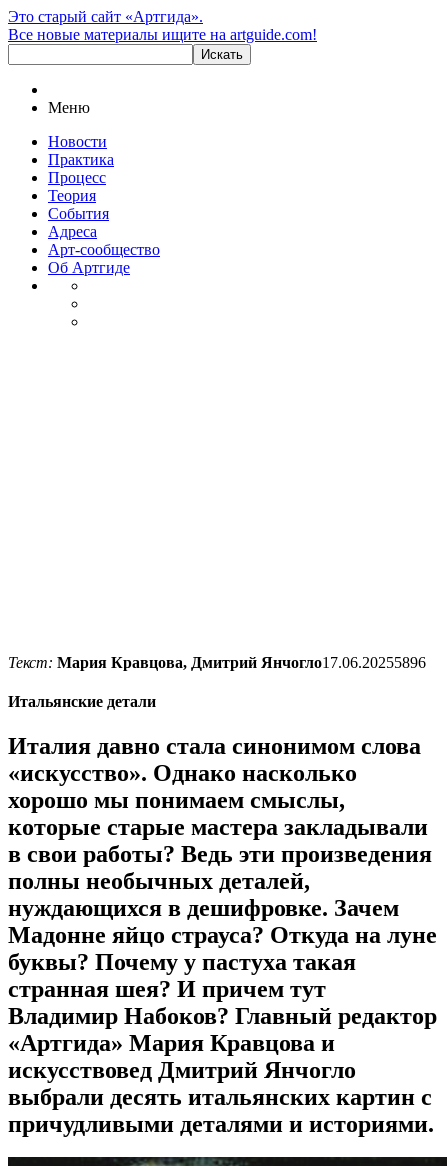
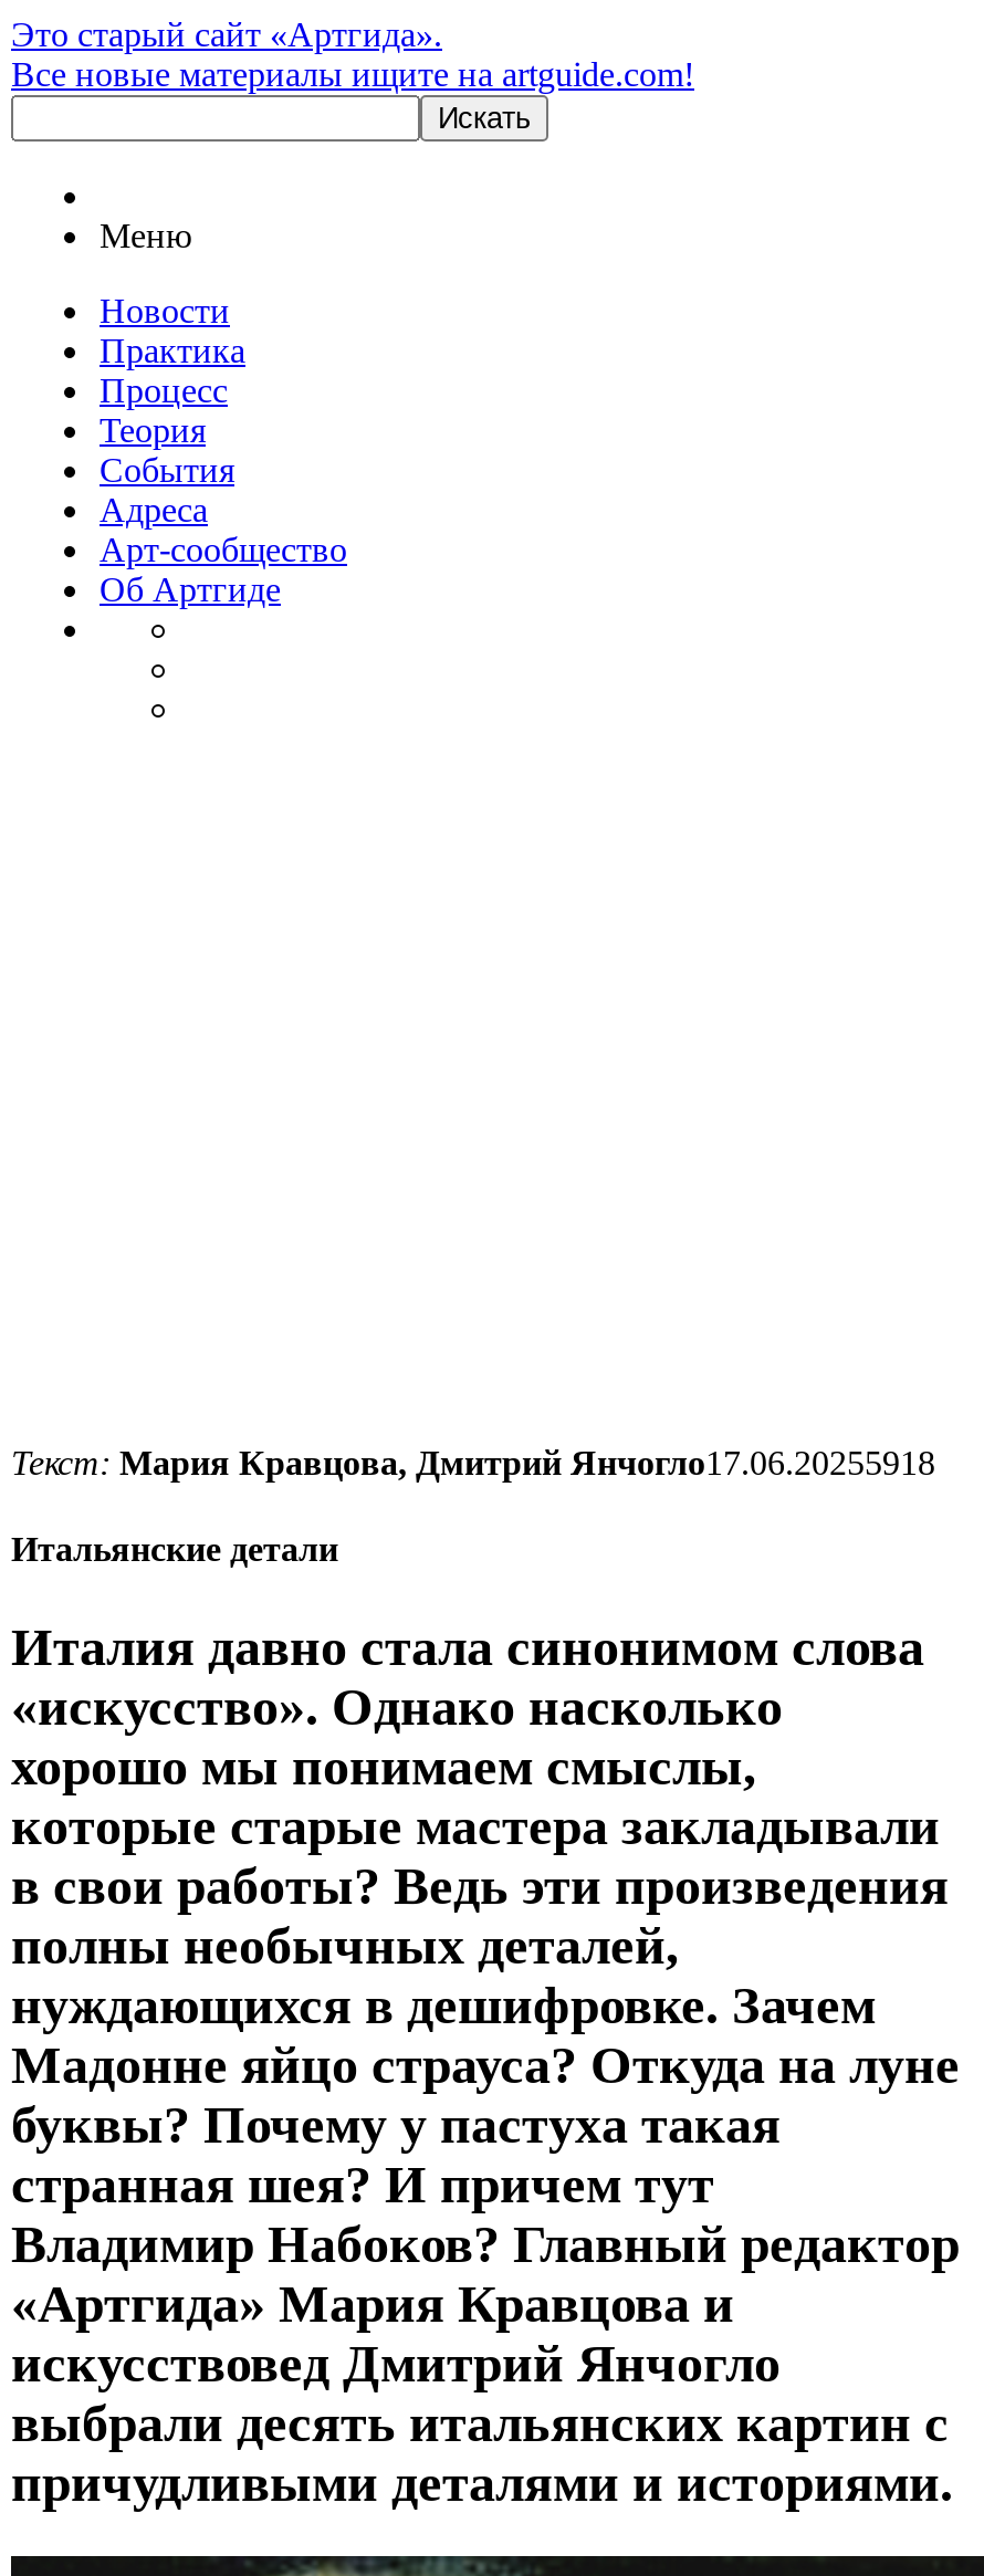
- Текст: Мария Кравцова, Дмитрий Янчогло17.06.20255896
+ Текст: Мария Кравцова, Дмитрий Янчогло17.06.20255918
